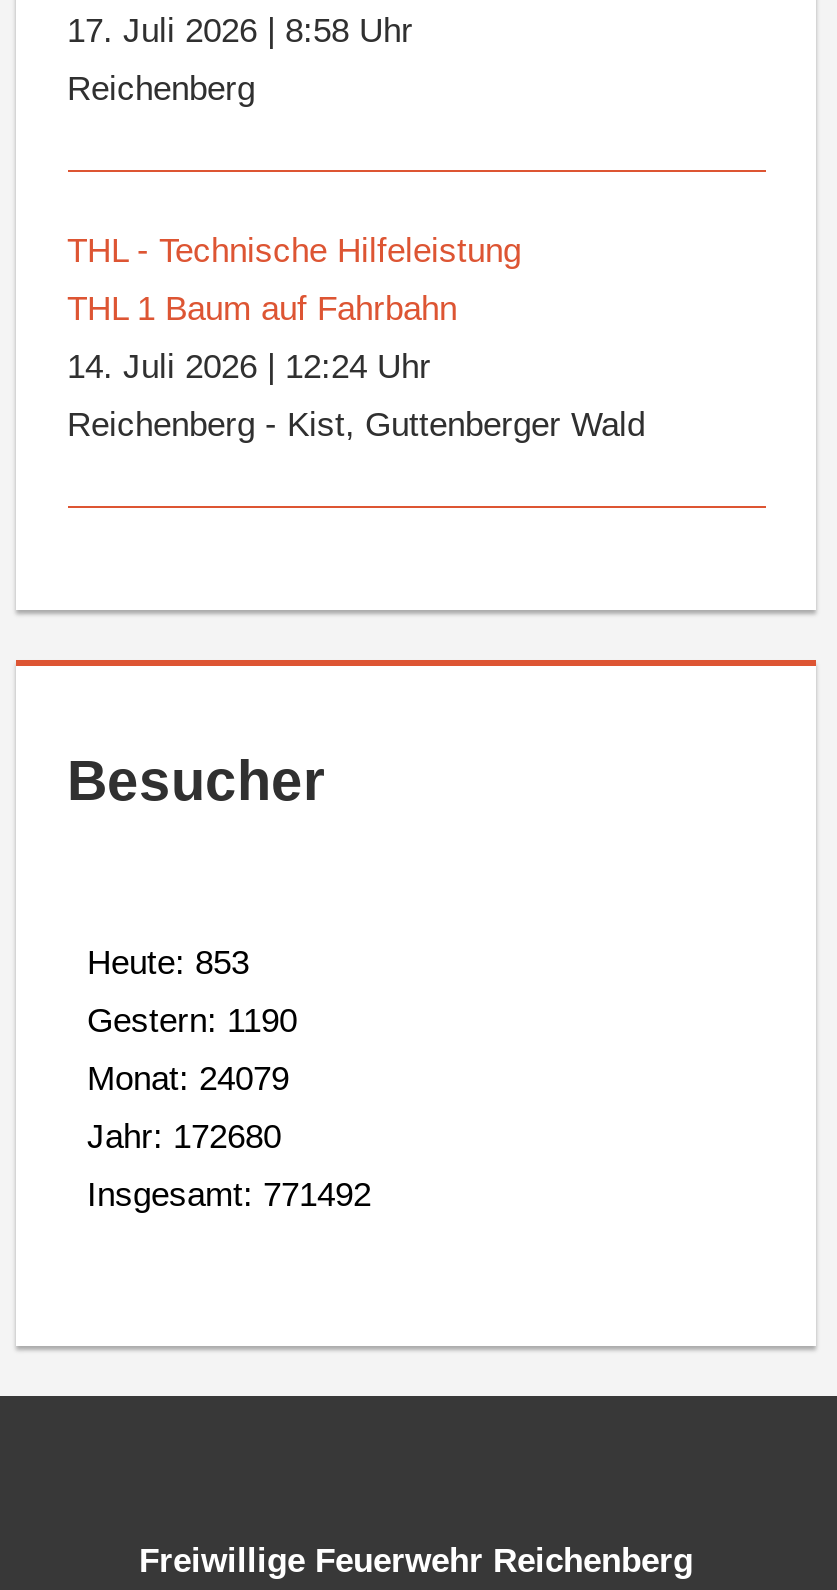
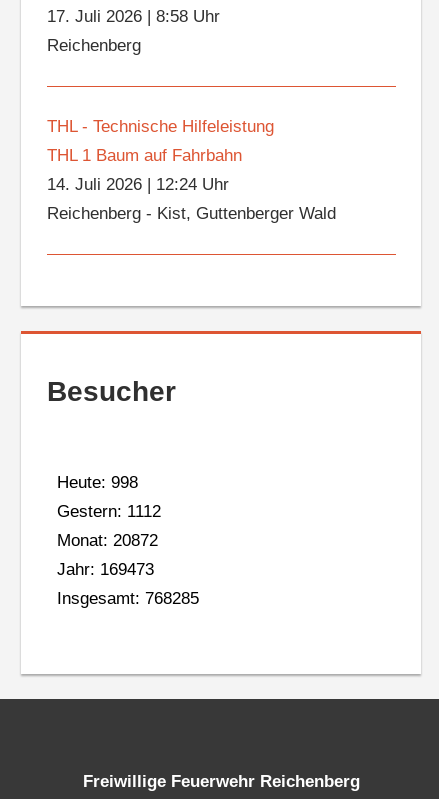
- Heute: 853
+ Heute: 998

- Gestern: 1190
+ Gestern: 1112

- Monat: 24079
+ Monat: 20872

- Jahr: 172680
+ Jahr: 169473

- Insgesamt: 771492
+ Insgesamt: 768285
